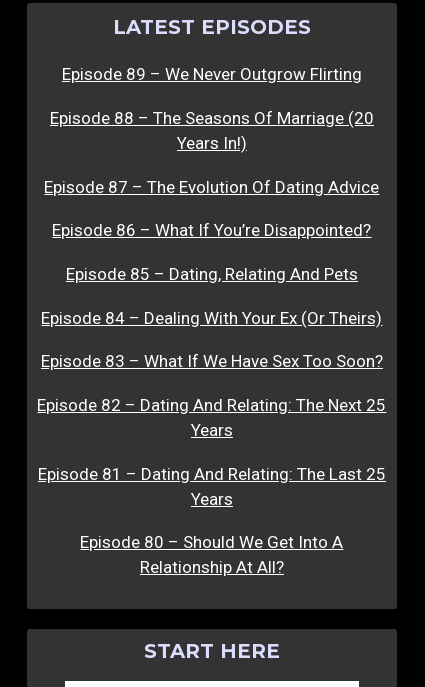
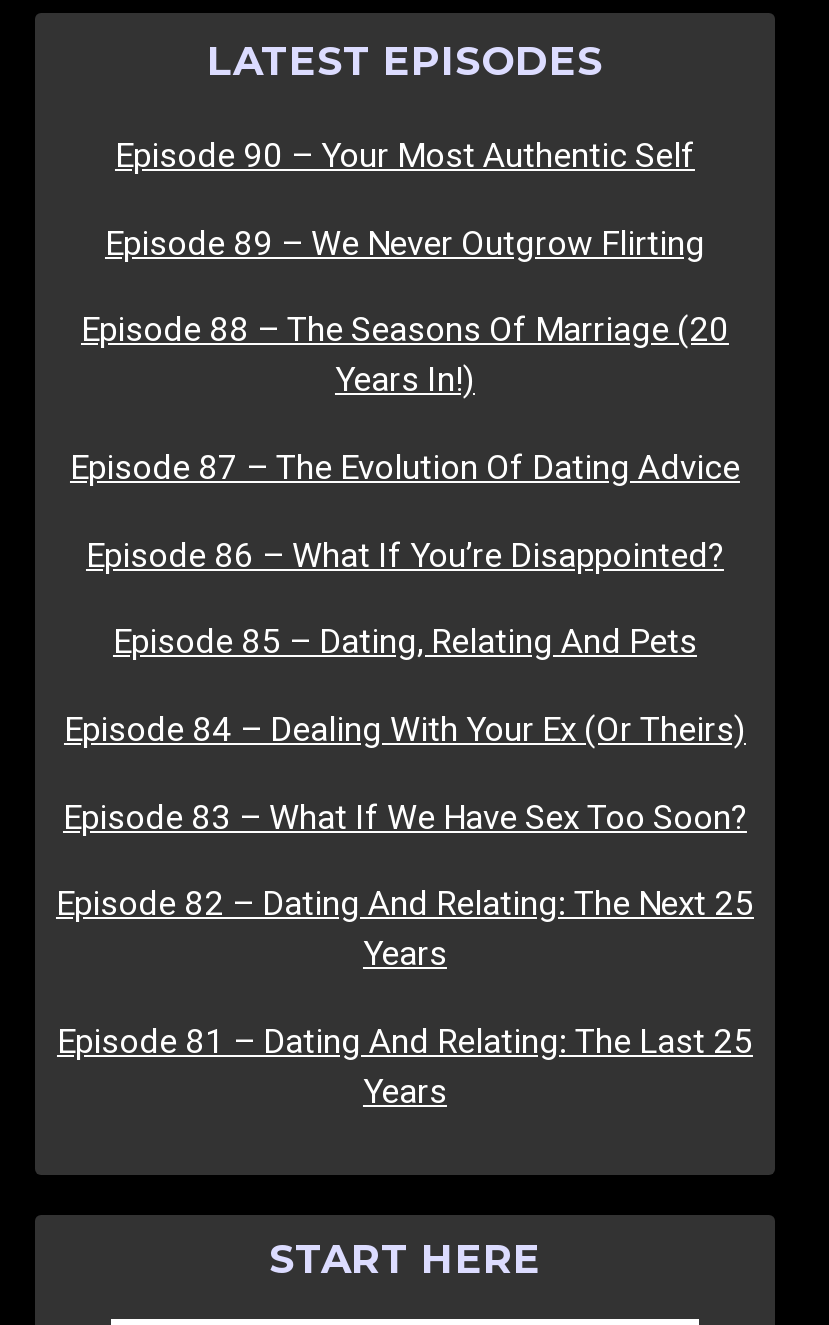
+ Episode 90 – Your Most Authentic Self

moved down: Episode 89 – We Never Outgrow Flirting | Episode 88 – The Seasons Of Marriage (20 | Years In!) | ... | Episode 81 – Dating And Relating: The Last 25 | Years

- Episode 80 – Should We Get Into A
- Relationship At All?
